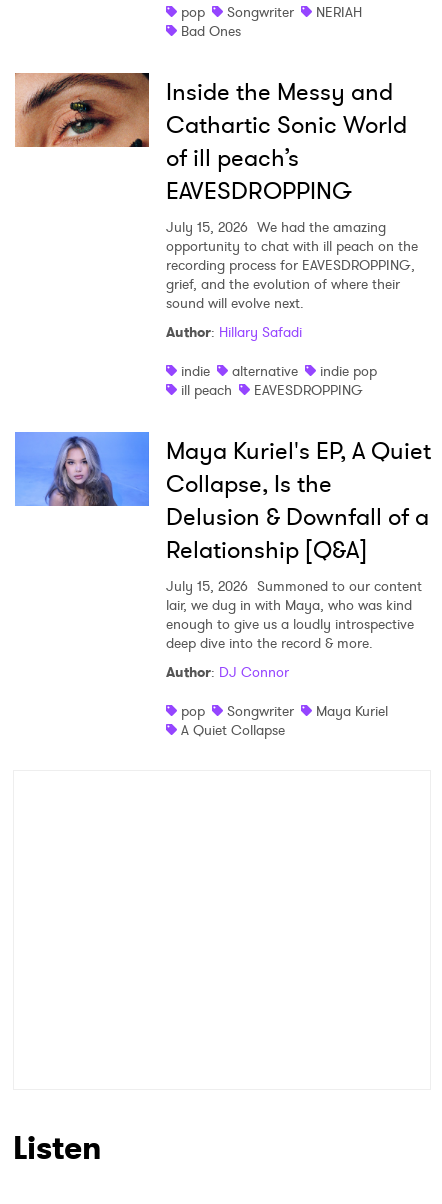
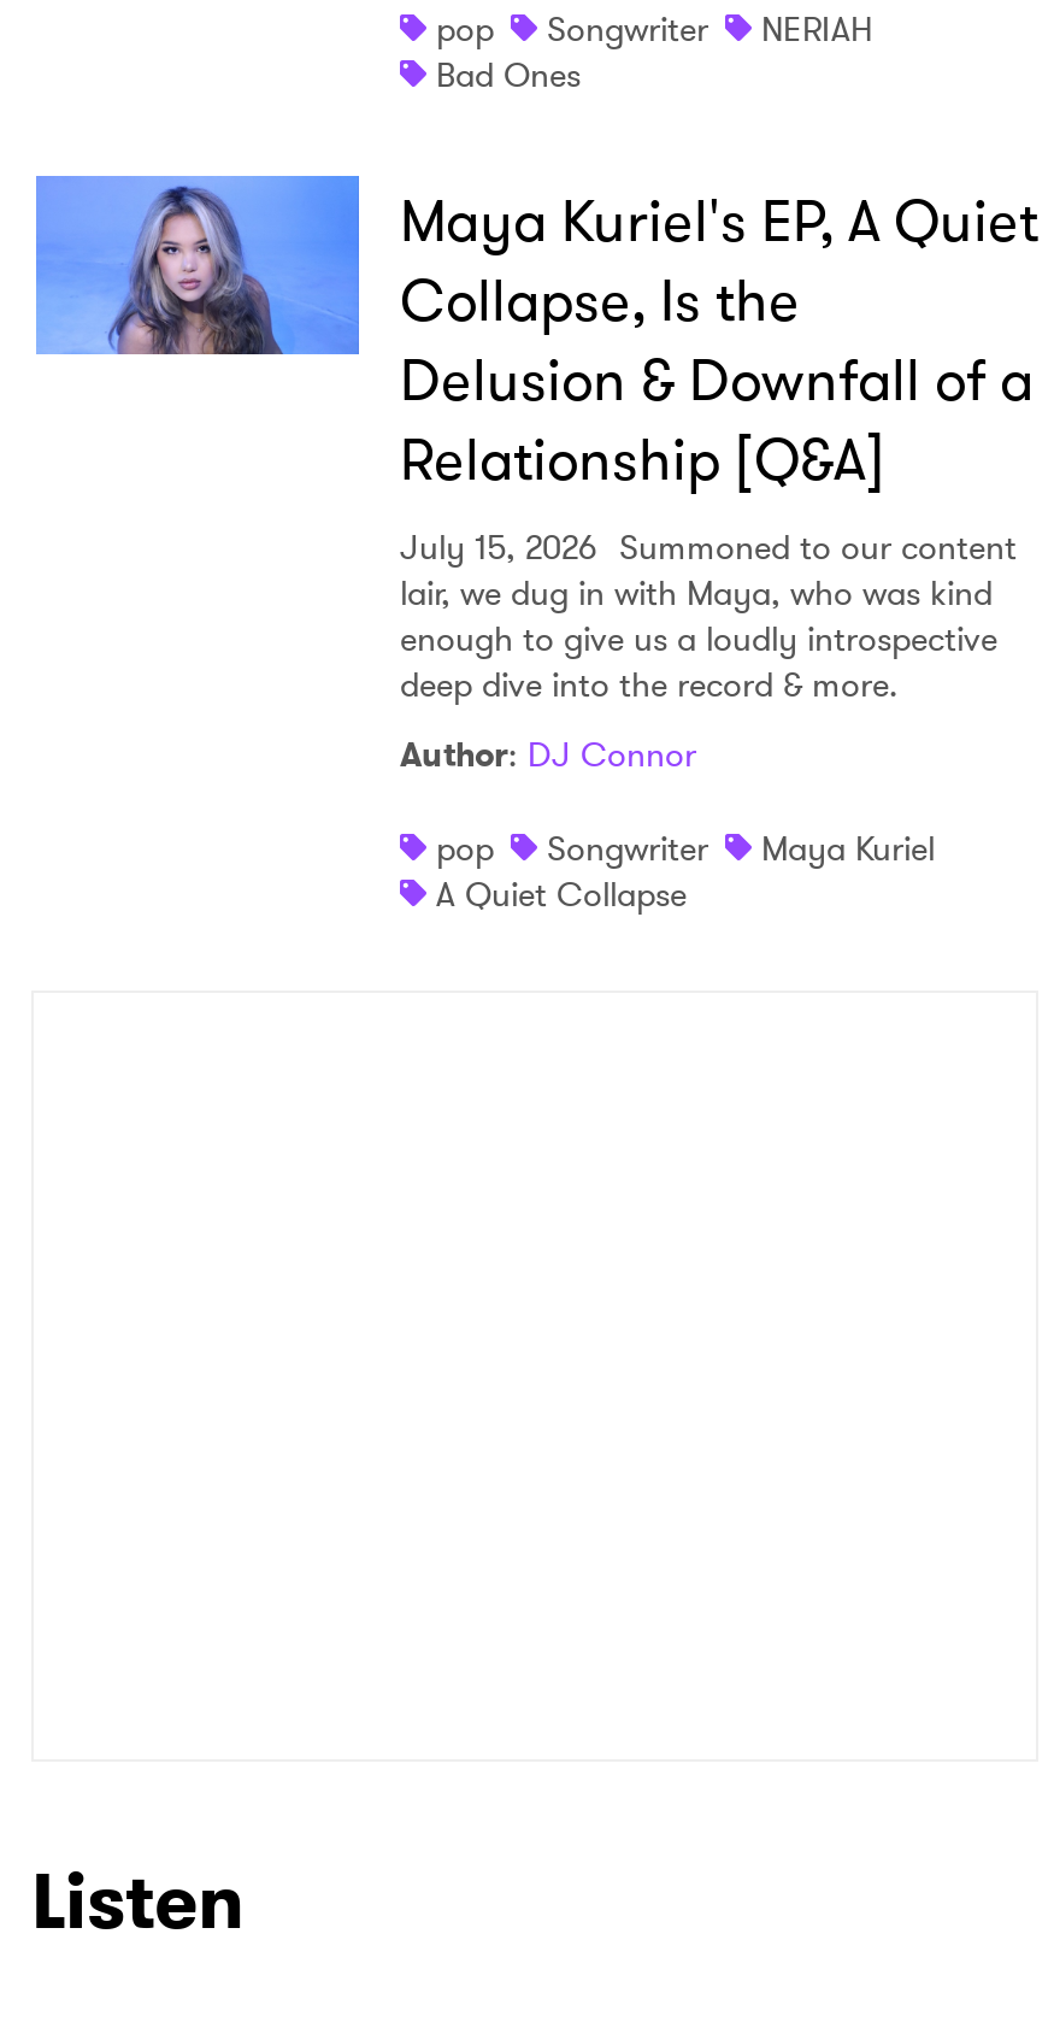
- [image]
- Inside the Messy and
- Cathartic Sonic World
- of ill peach’s
- EAVESDROPPING
- July 15, 2026 We had the amazing
- opportunity to chat with ill peach on the
- recording process for EAVESDROPPING,
- grief, and the evolution of where their
- sound will evolve next.
- Author: Hillary Safadi
- indie
- alternative
- indie pop
- ill peach
- EAVESDROPPING
